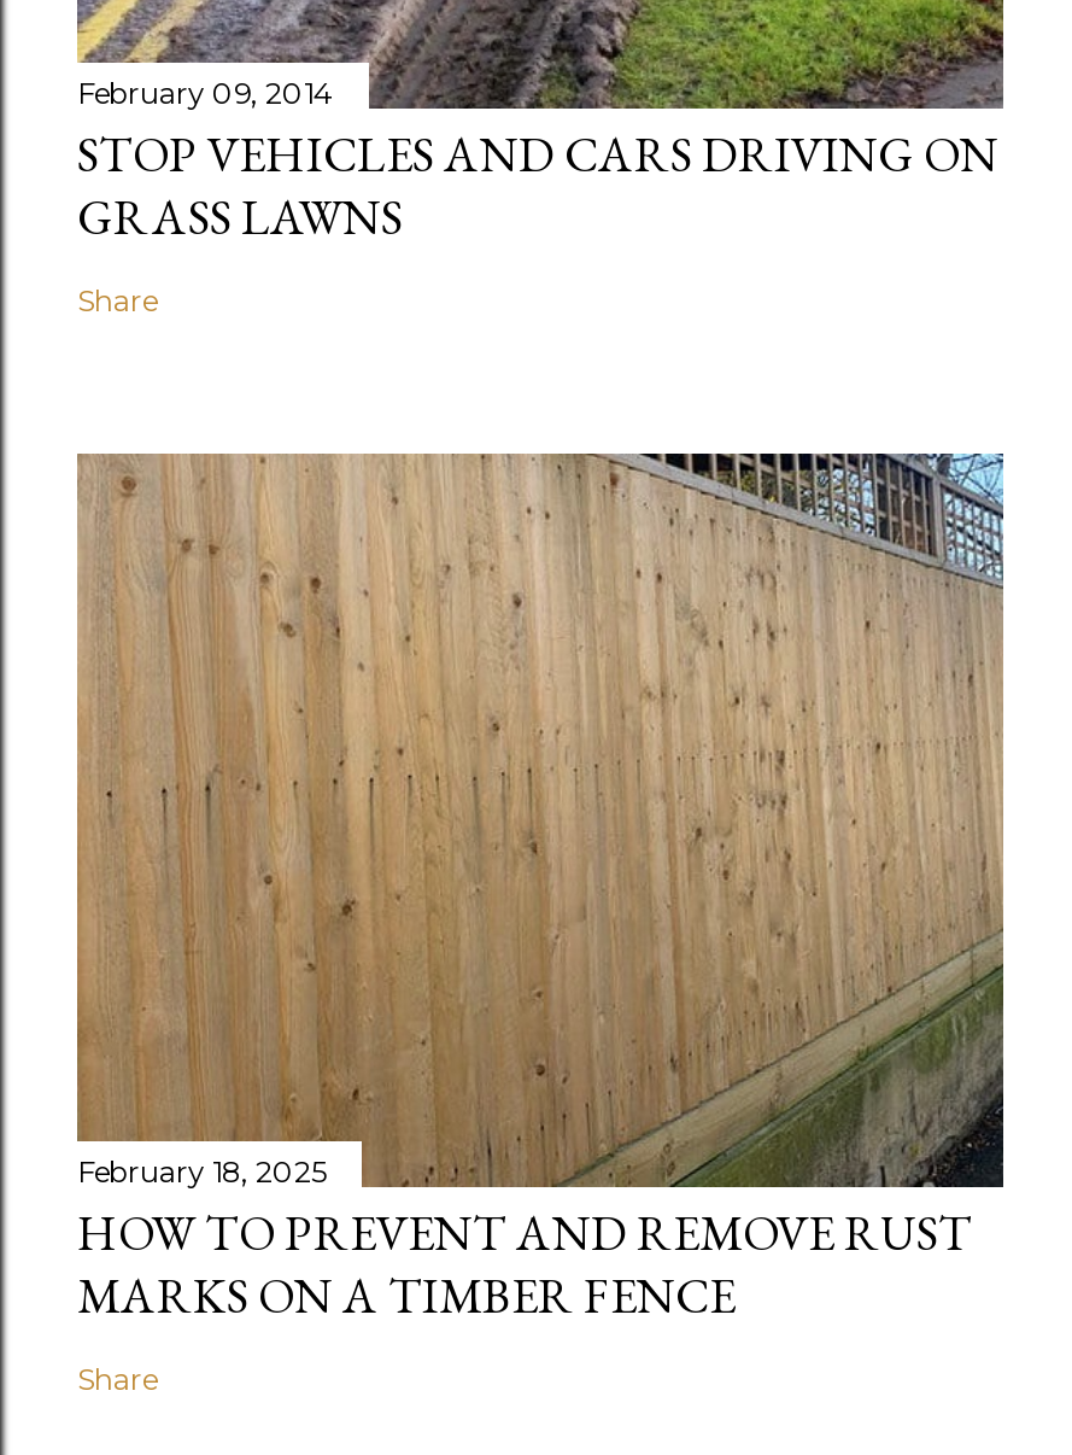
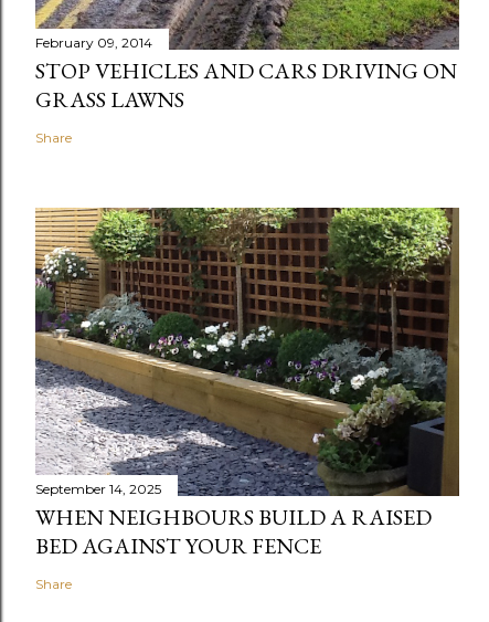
- [image]
- February 18, 2025
- HOW TO PREVENT AND REMOVE RUST
- MARKS ON A TIMBER FENCE
+ [image]
+ September 14, 2025
+ WHEN NEIGHBOURS BUILD A RAISED
+ BED AGAINST YOUR FENCE
